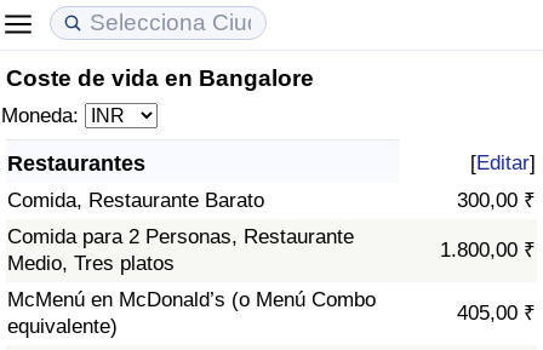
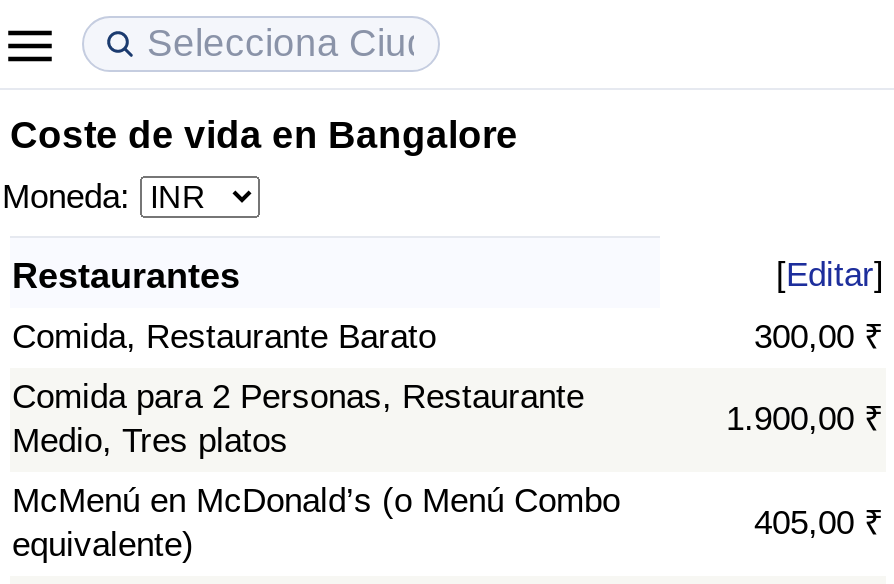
- 1.800,00 ₹
+ 1.900,00 ₹
